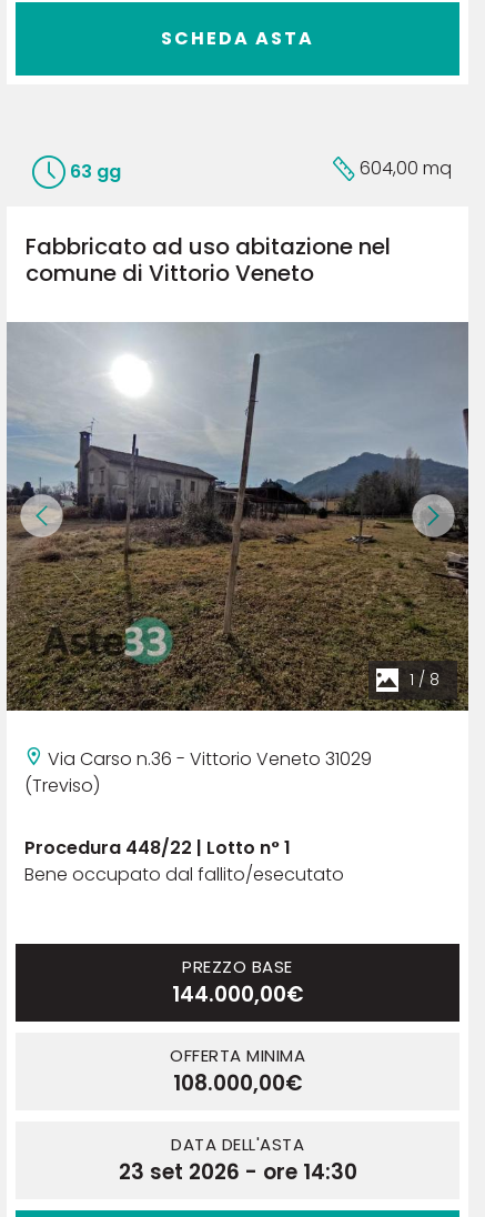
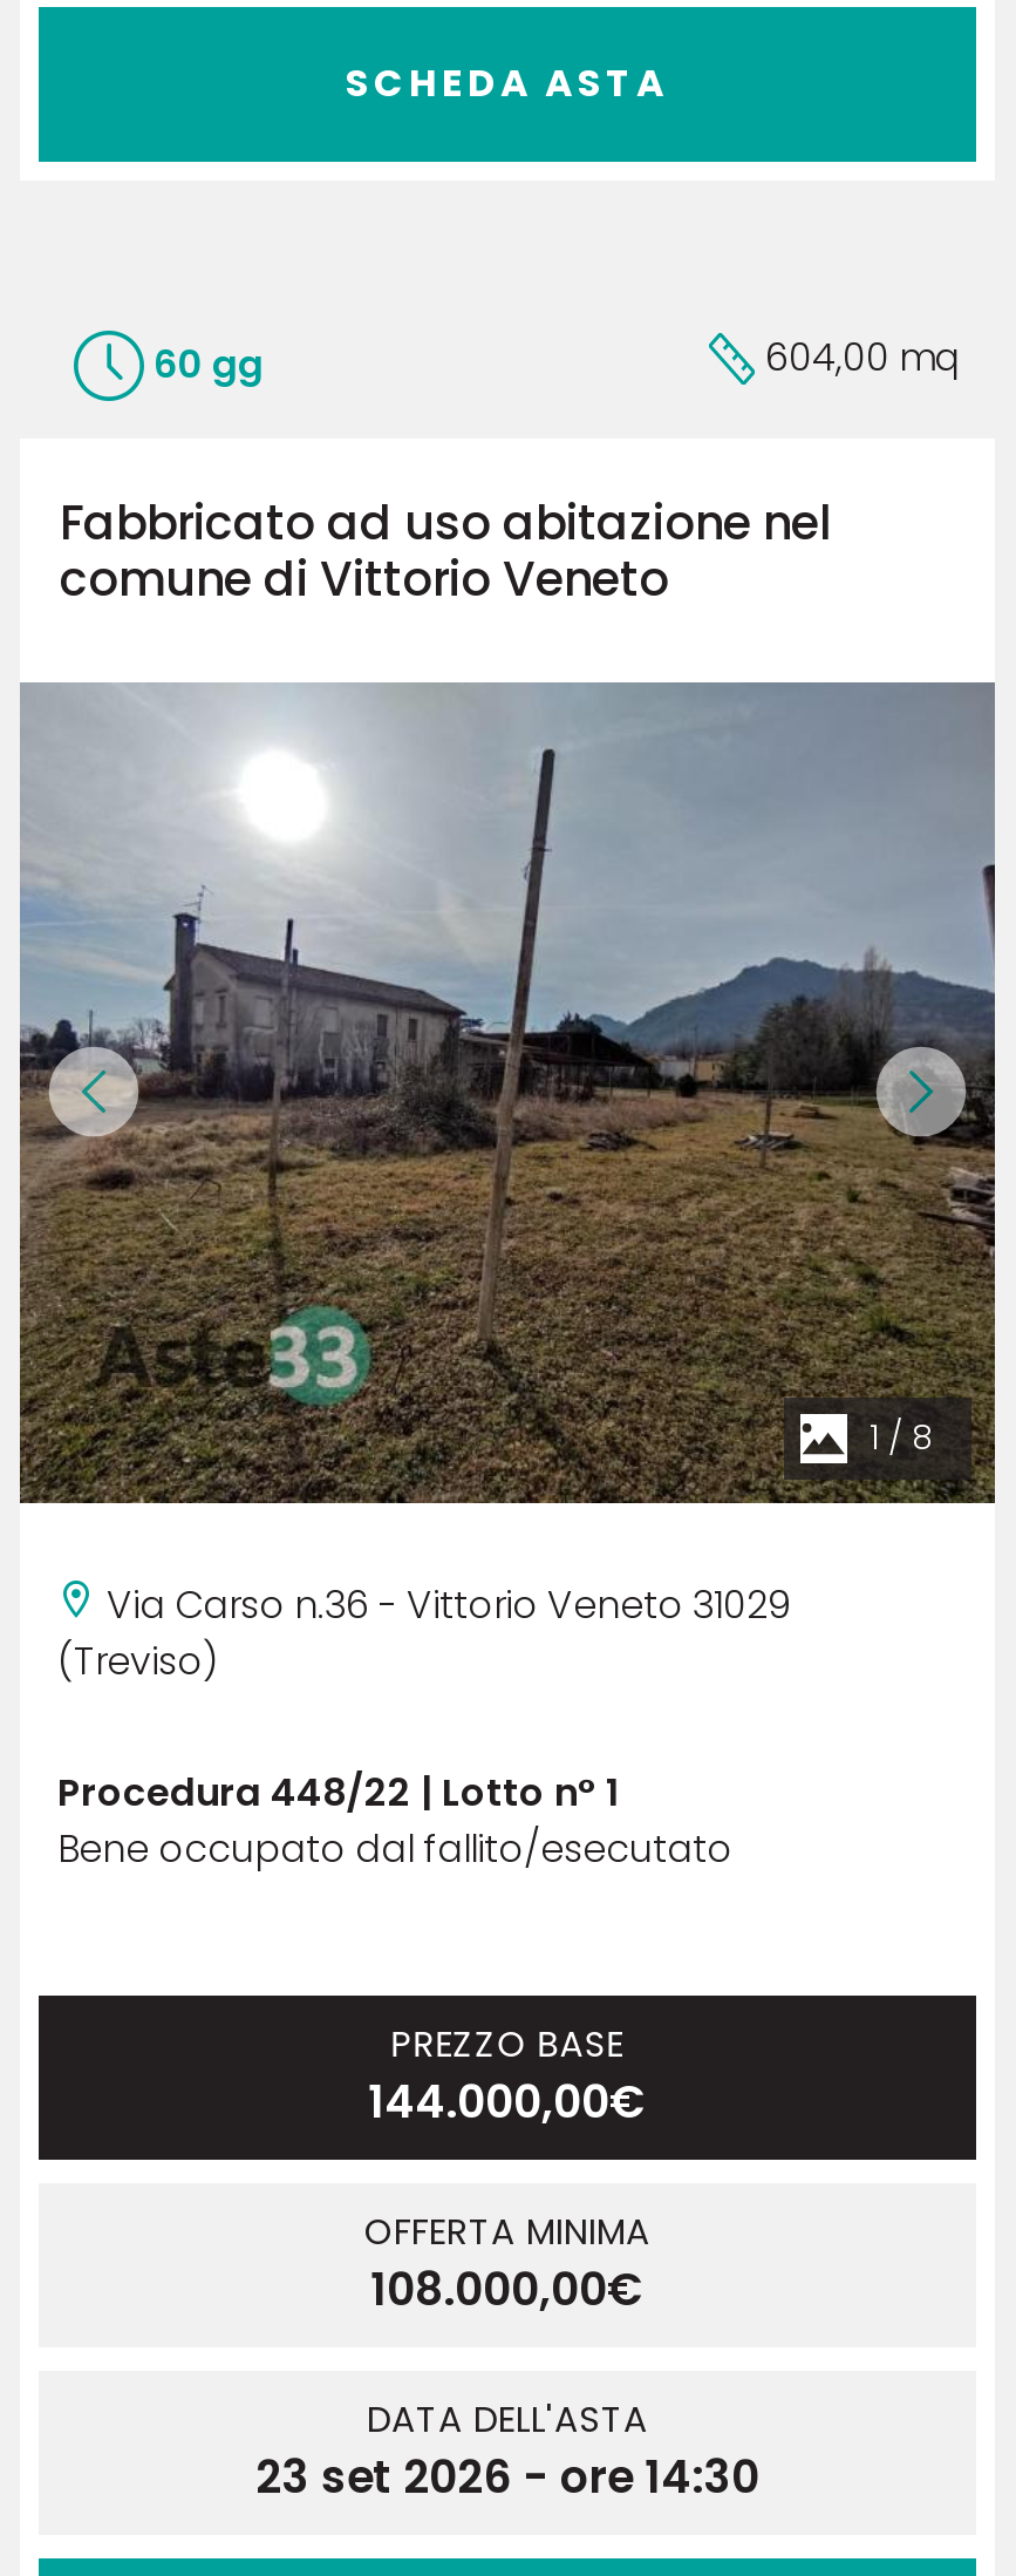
- 63 gg
+ 60 gg
